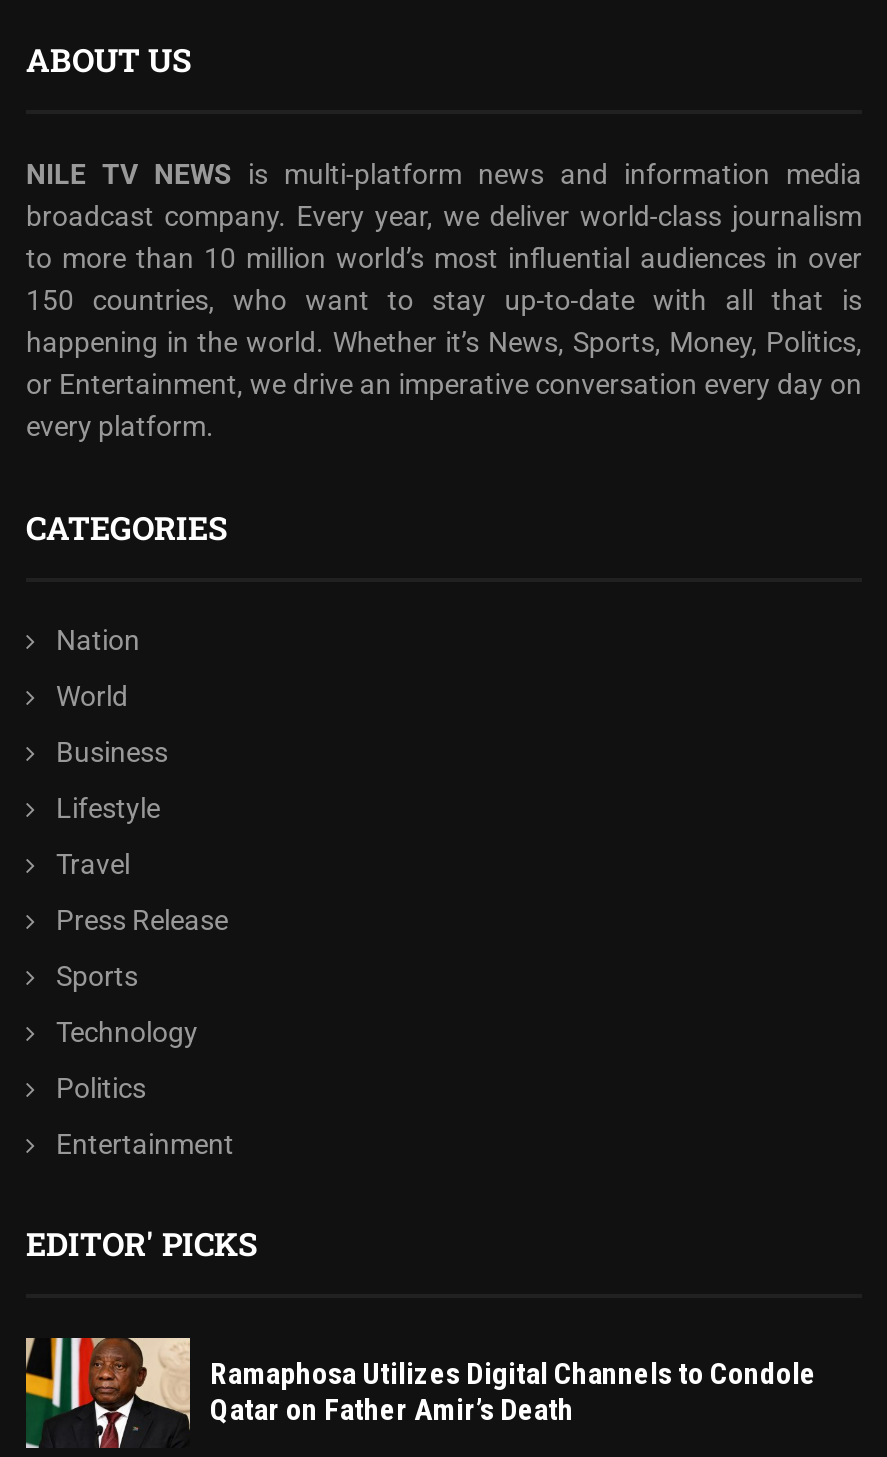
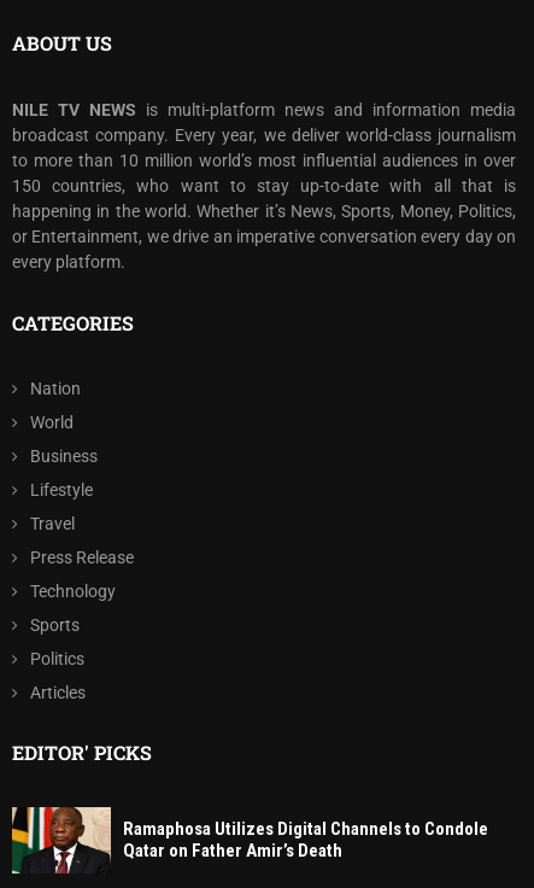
moved down: Sports

moved up: Technology

- Entertainment
+ Articles
